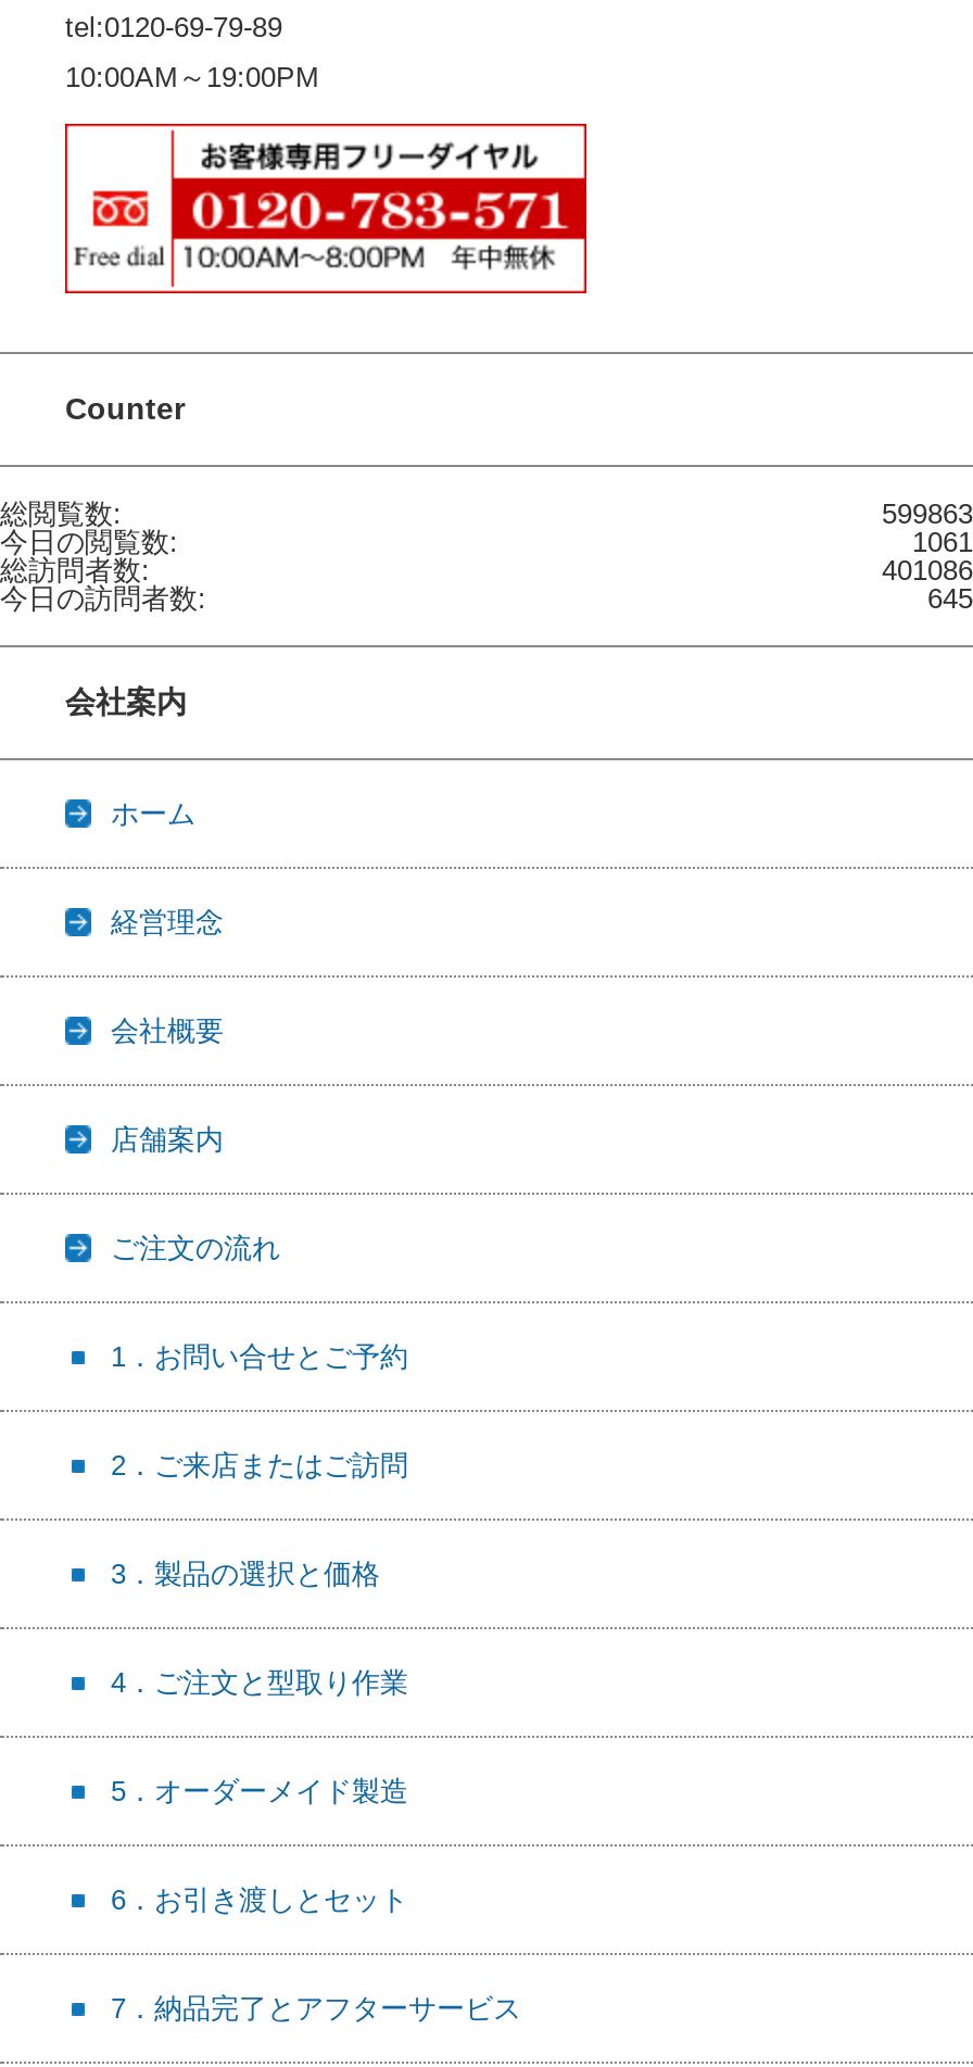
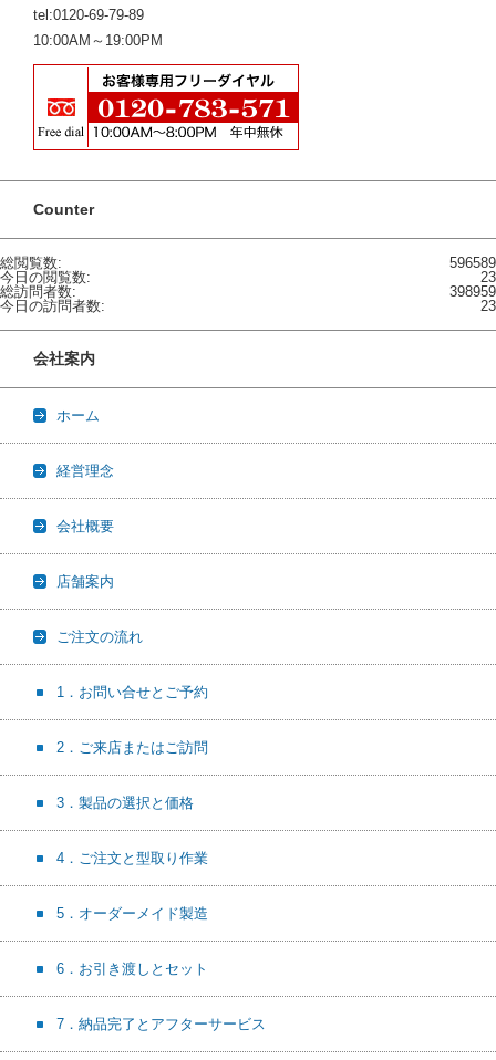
- 599863
+ 596589

- 1061
+ 23

- 401086
+ 398959

- 645
+ 23
